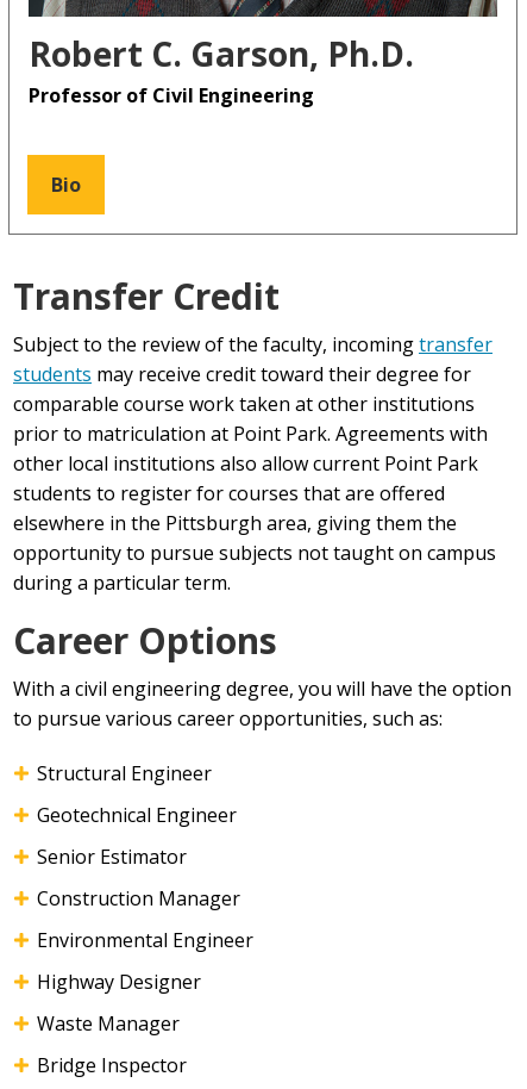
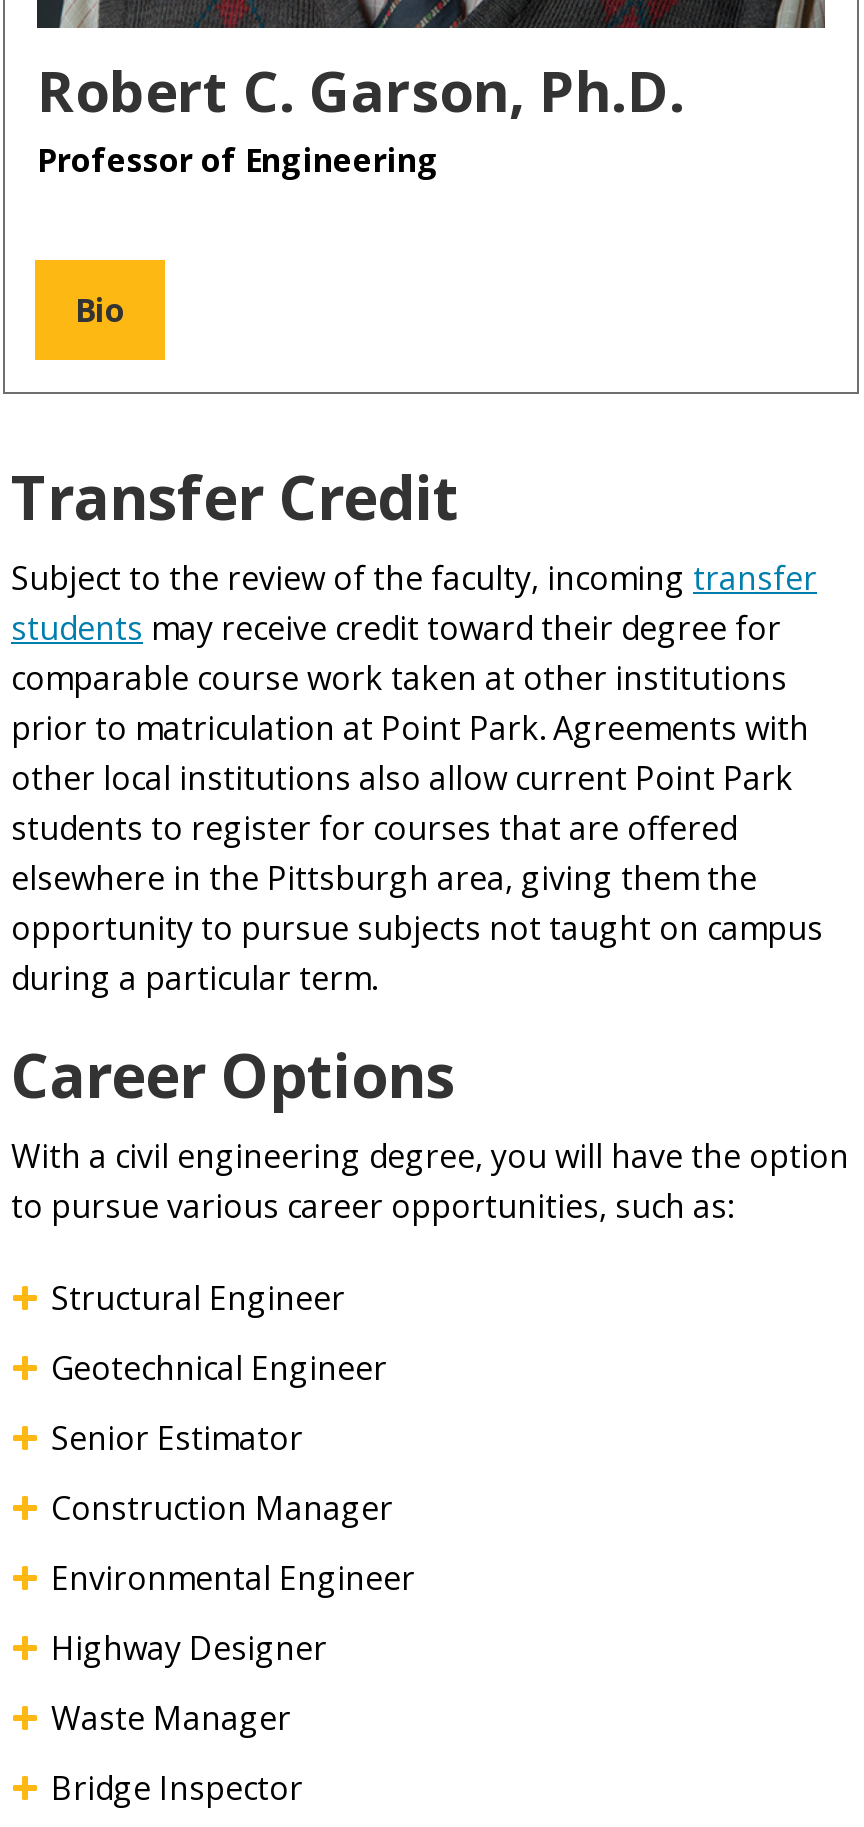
- Professor of Civil Engineering
+ Professor of Engineering
